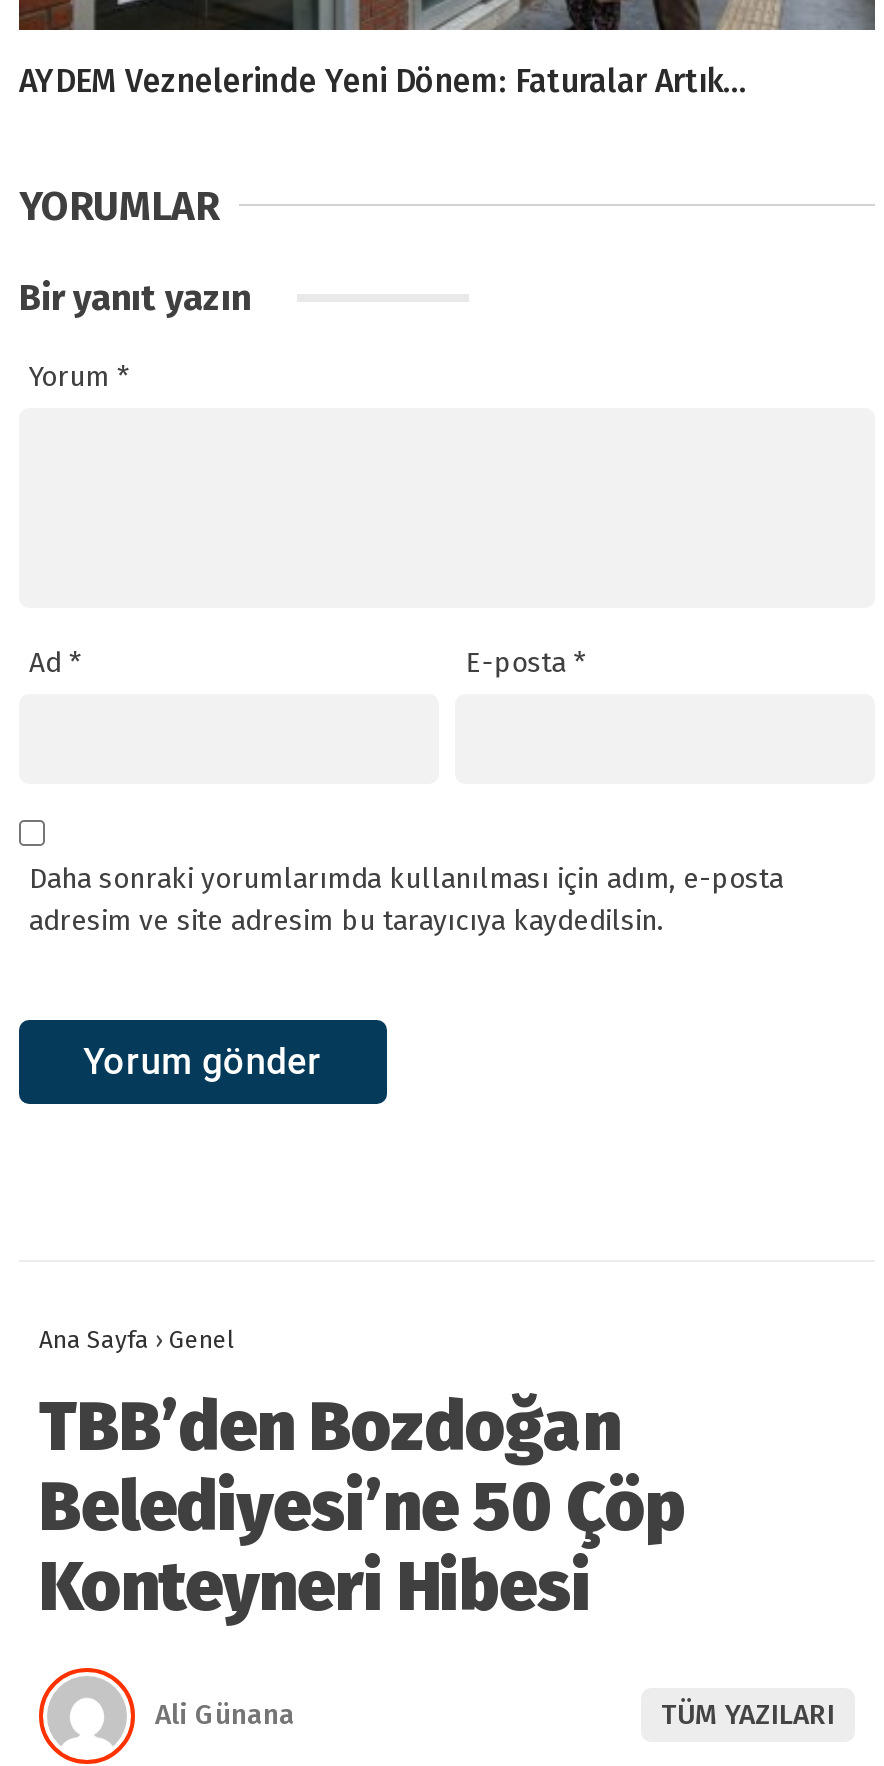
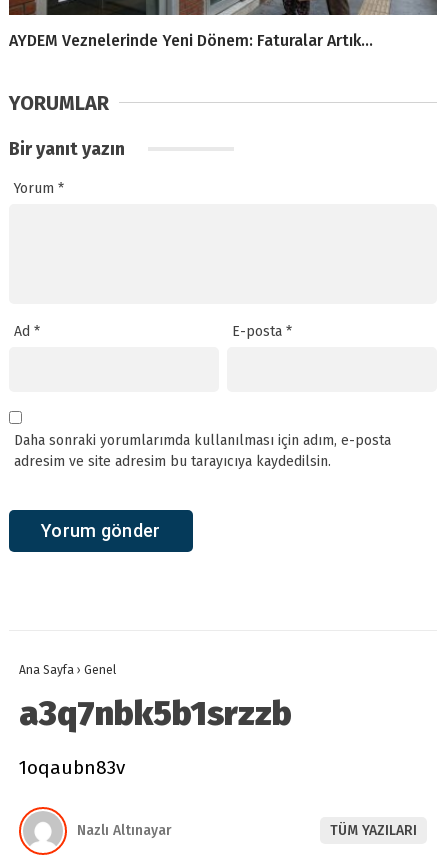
- TBB’den Bozdoğan
- Belediyesi’ne 50 Çöp
- Konteyneri Hibesi
- Ali Günana
+ a3q7nbk5b1srzzb
+ 1oqaubn83v
+ Nazlı Altınayar
